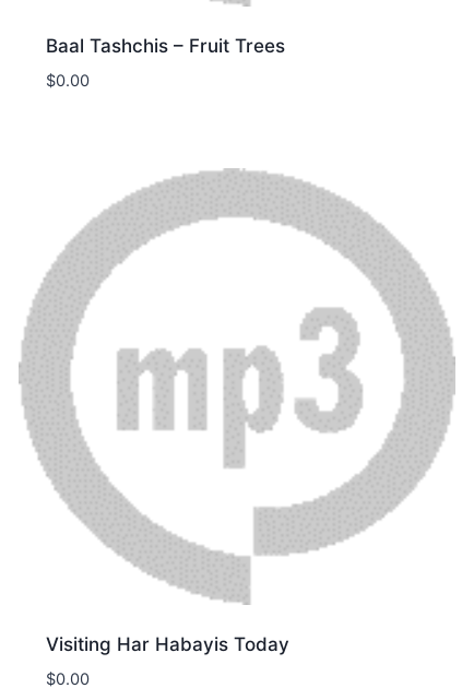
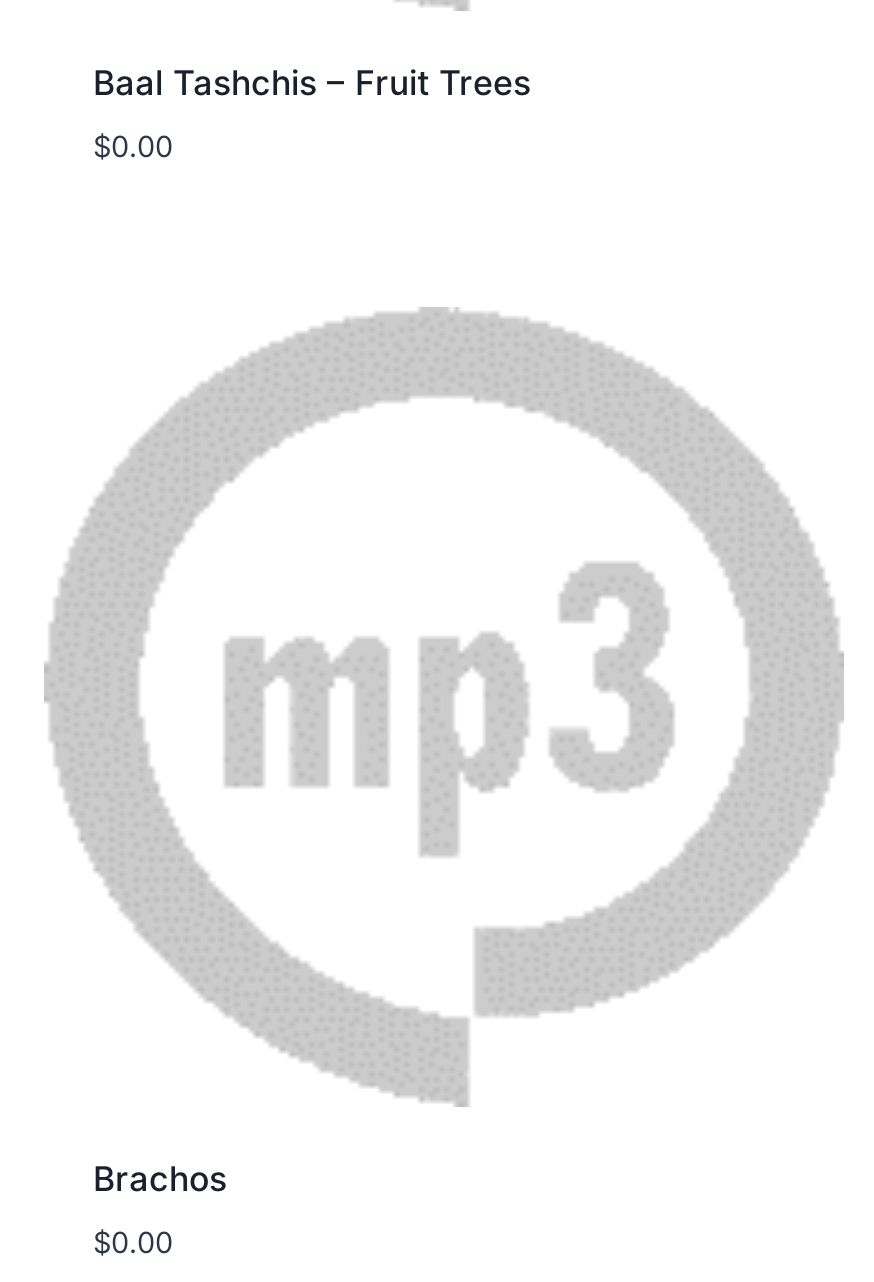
- Visiting Har Habayis Today
+ Brachos
